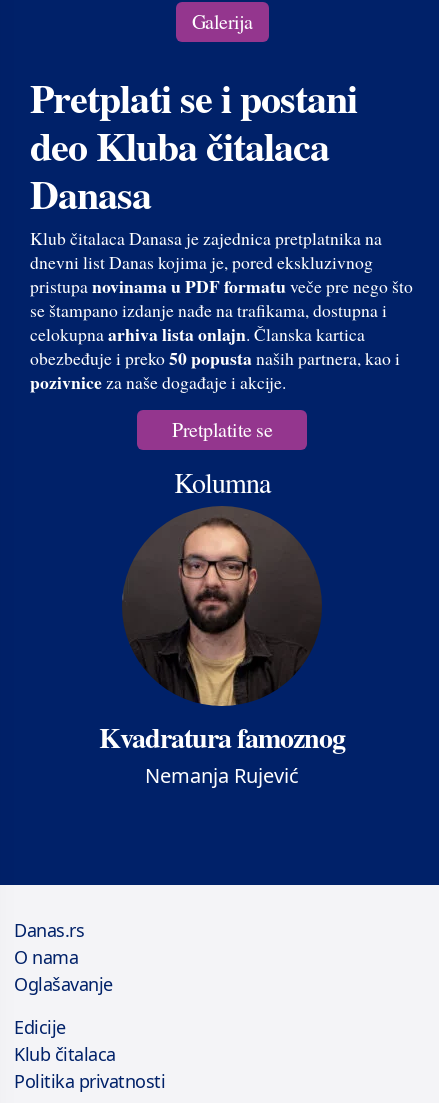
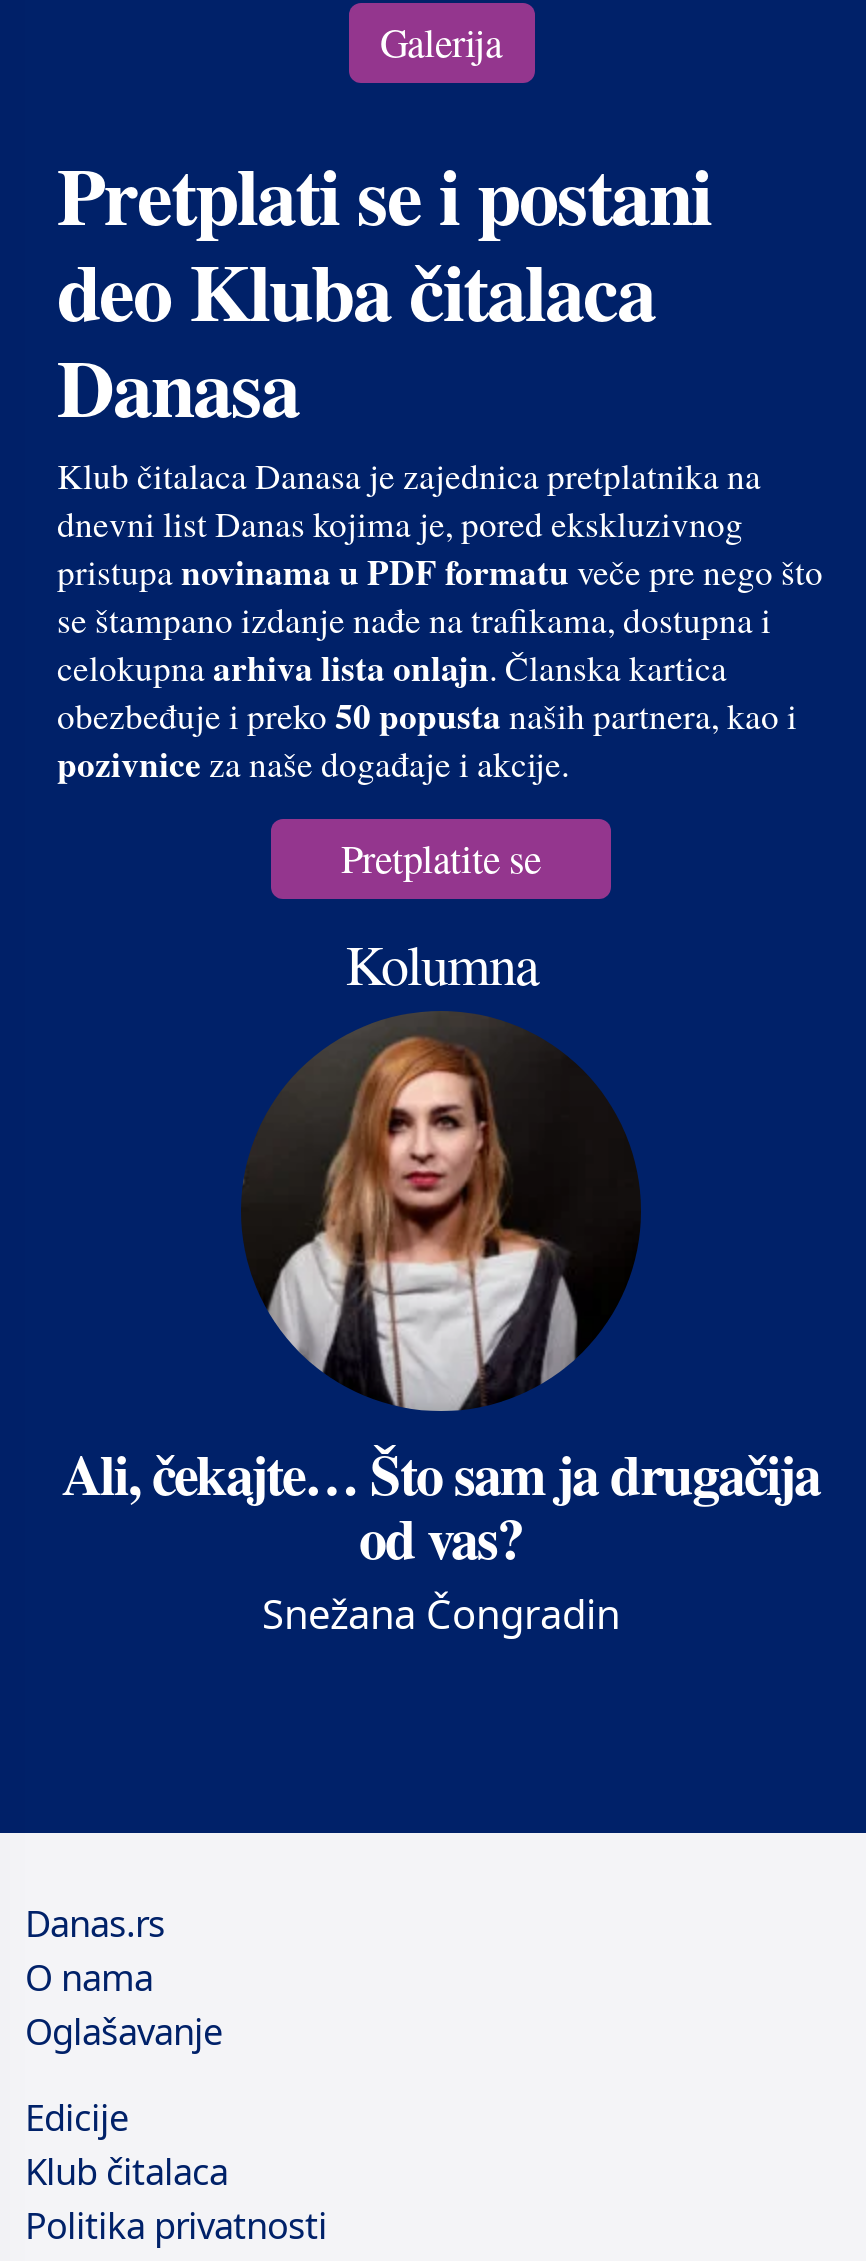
- [image]
- Kvadratura famoznog
- Nemanja Rujević
+ [image]
+ Ali, čekajte… Što sam ja drugačija
+ od vas?
+ Snežana Čongradin
